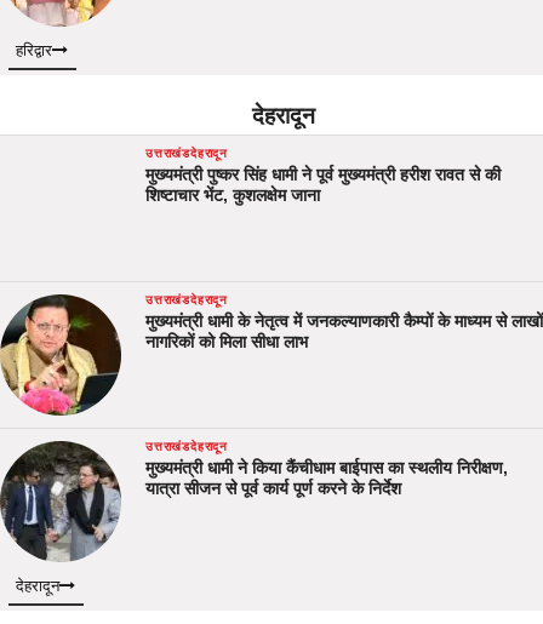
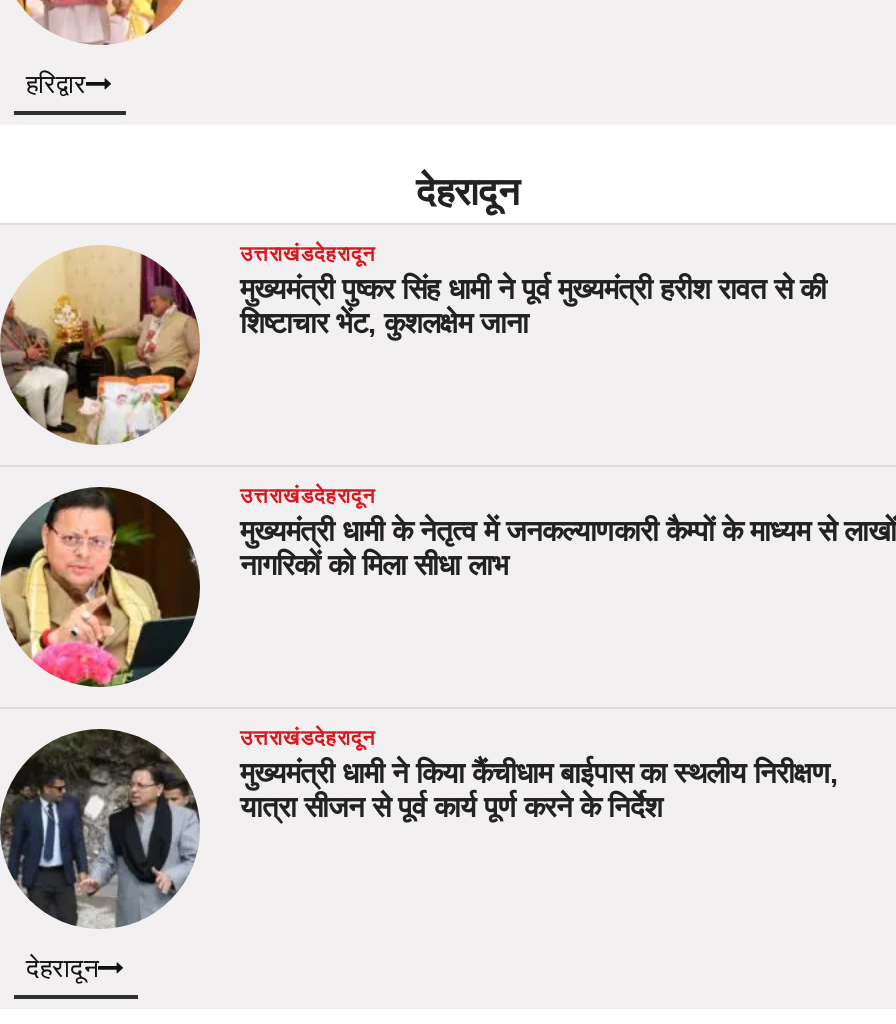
+ [image]
